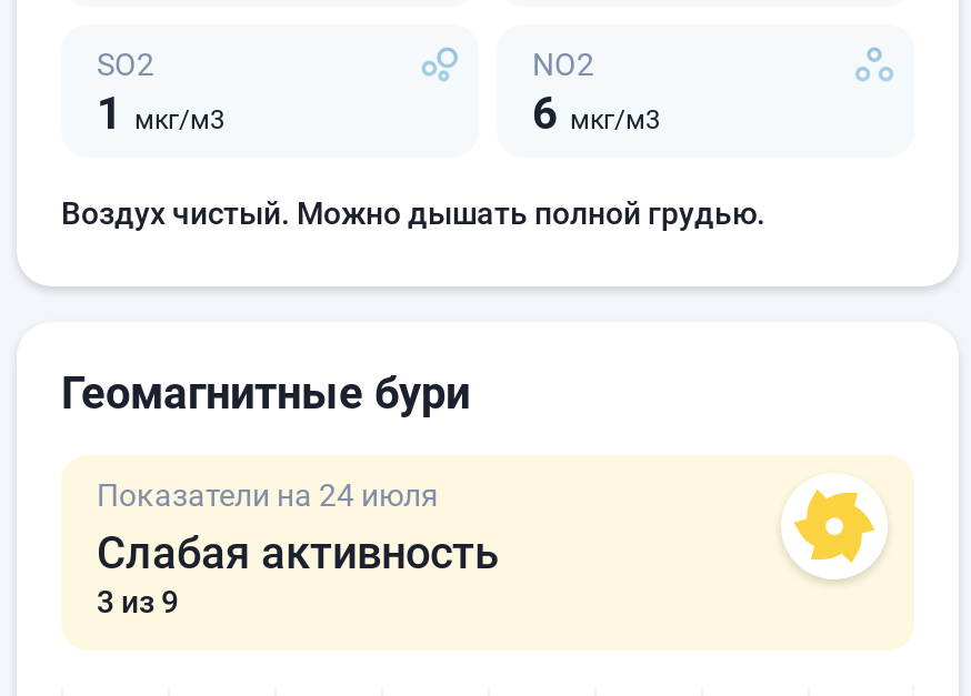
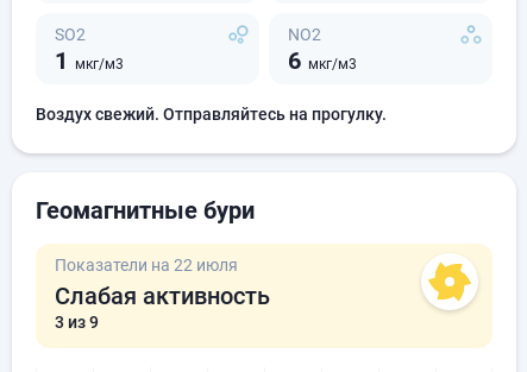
- Воздух чистый. Можно дышать полной грудью.
+ Воздух свежий. Отправляйтесь на прогулку.

- Показатели на 24 июля
+ Показатели на 22 июля
